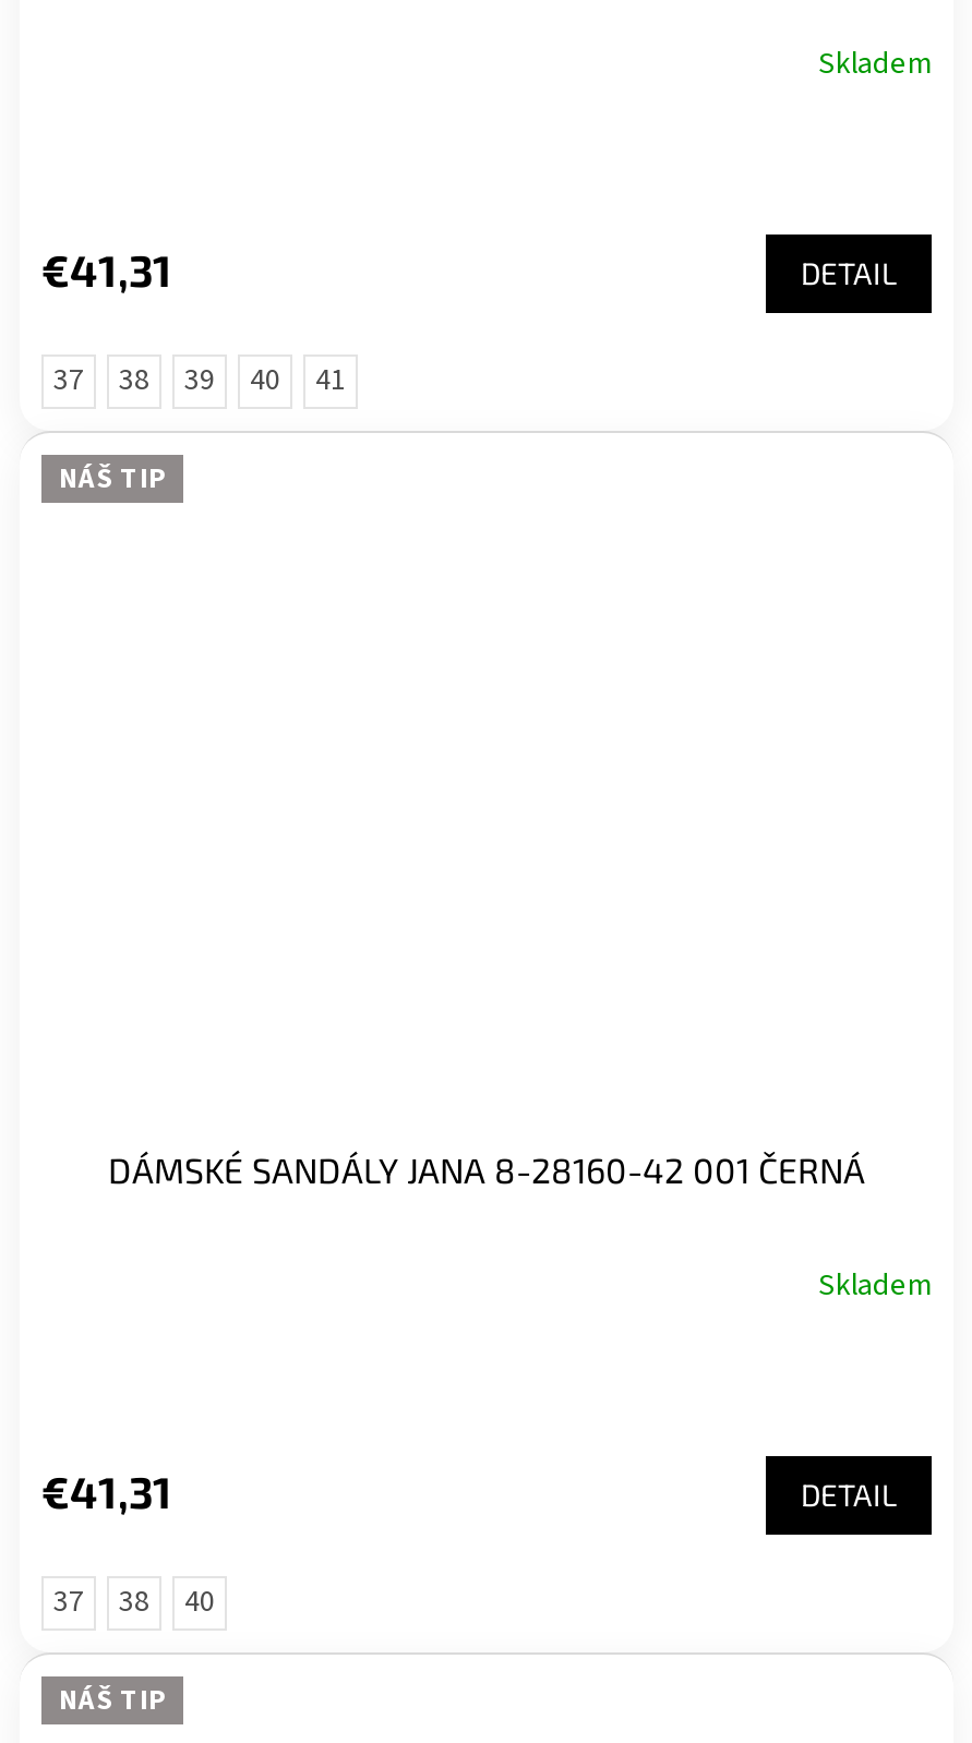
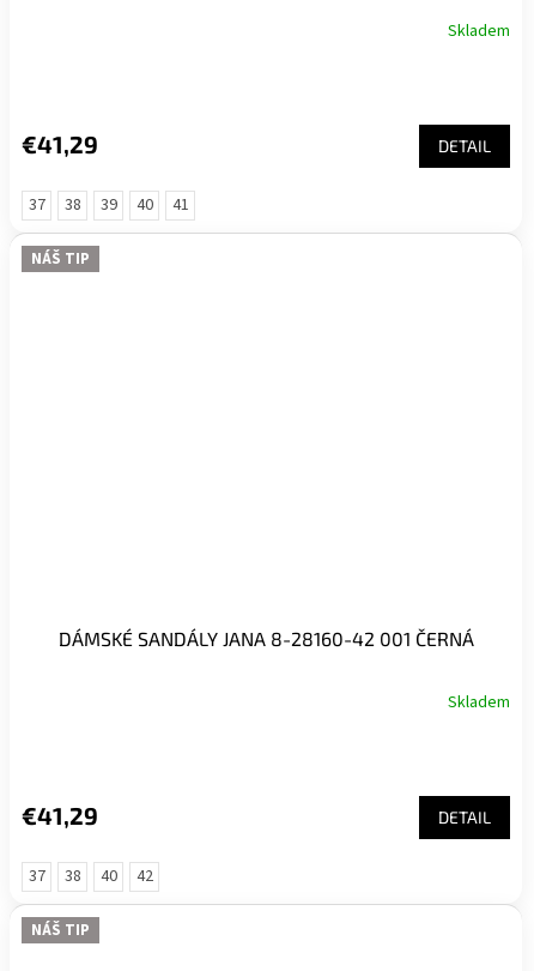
- €41,31
+ €41,29

- €41,31
+ €41,29

+ 42
